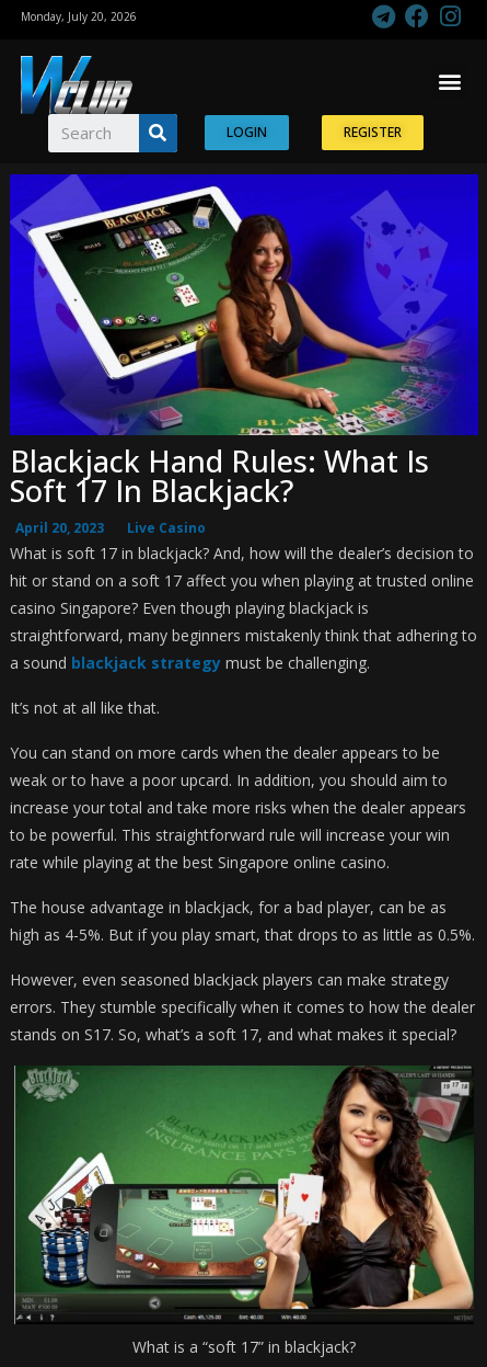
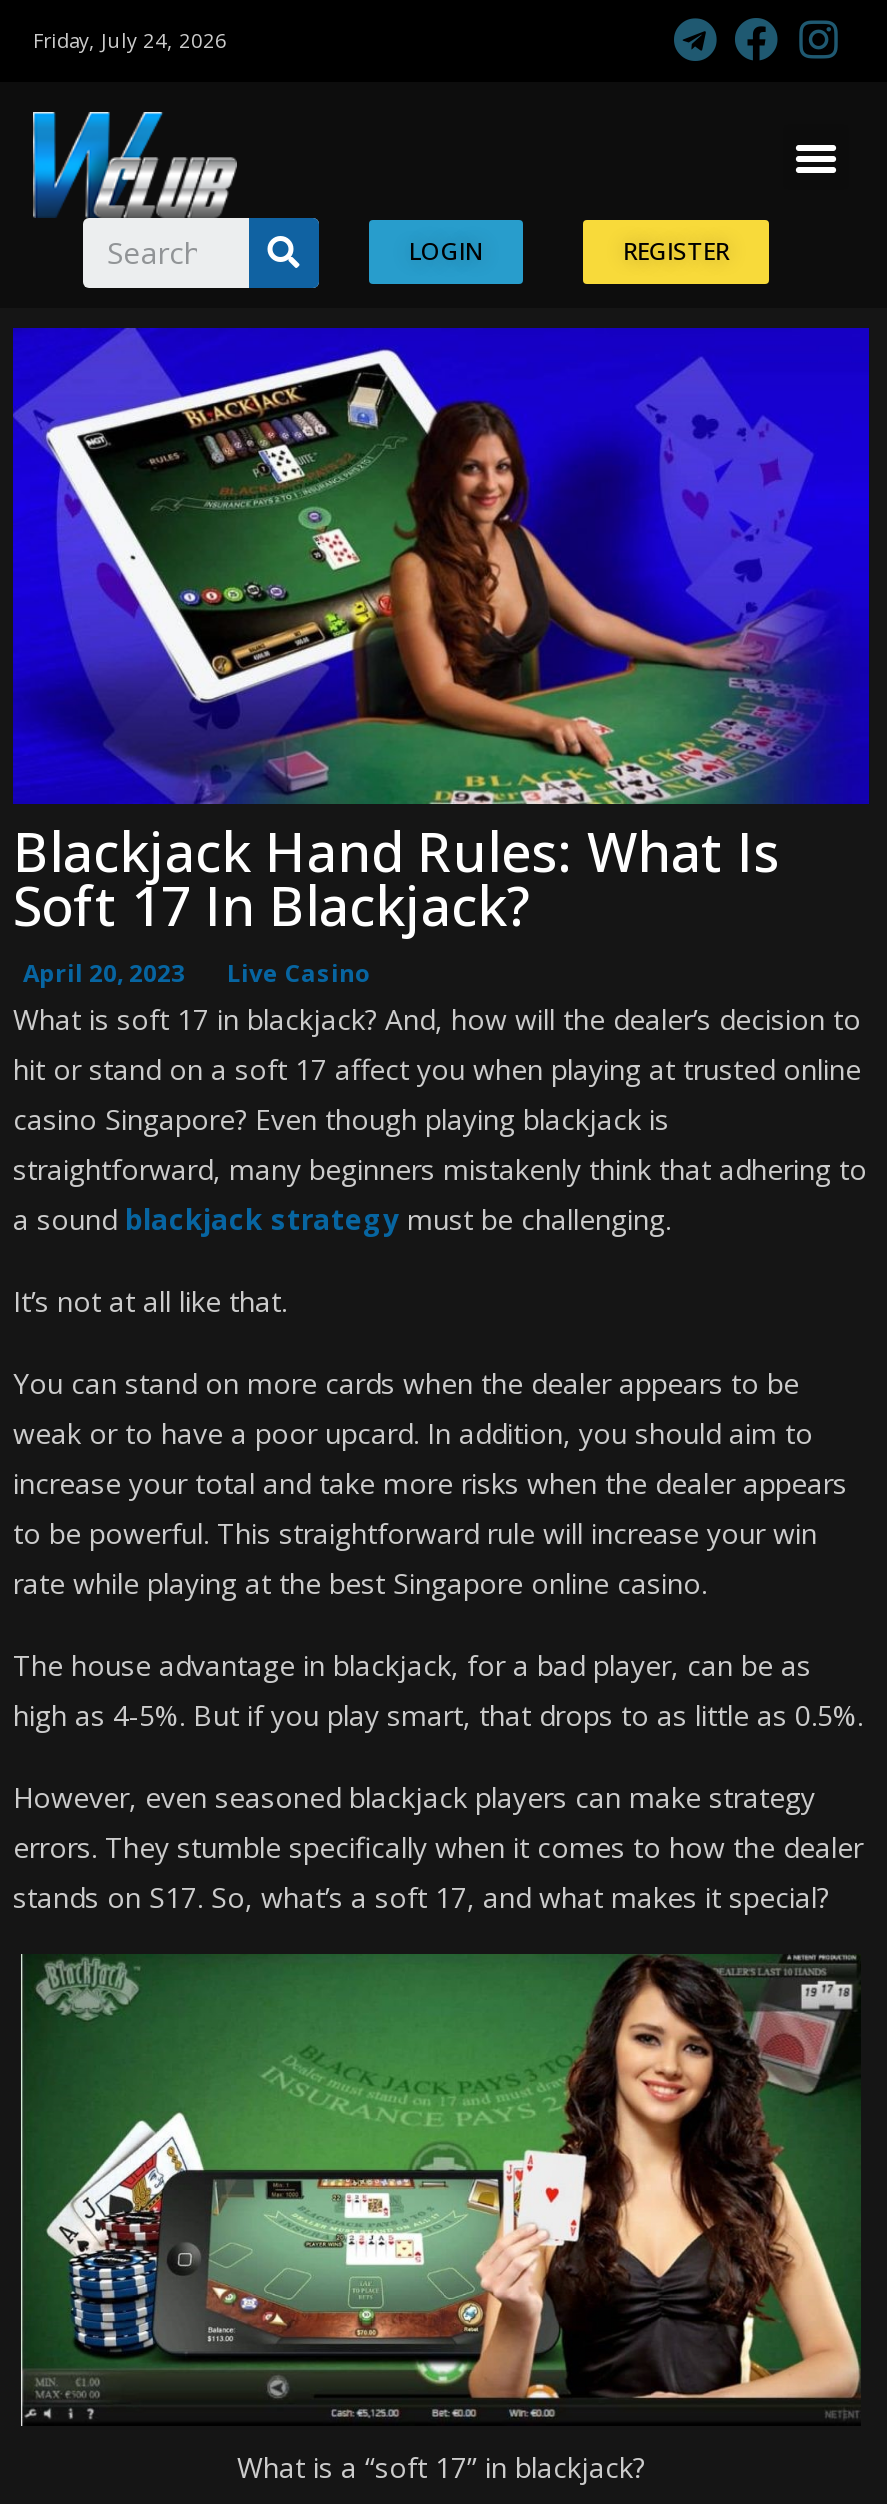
- Monday, July 20, 2026
+ Friday, July 24, 2026
